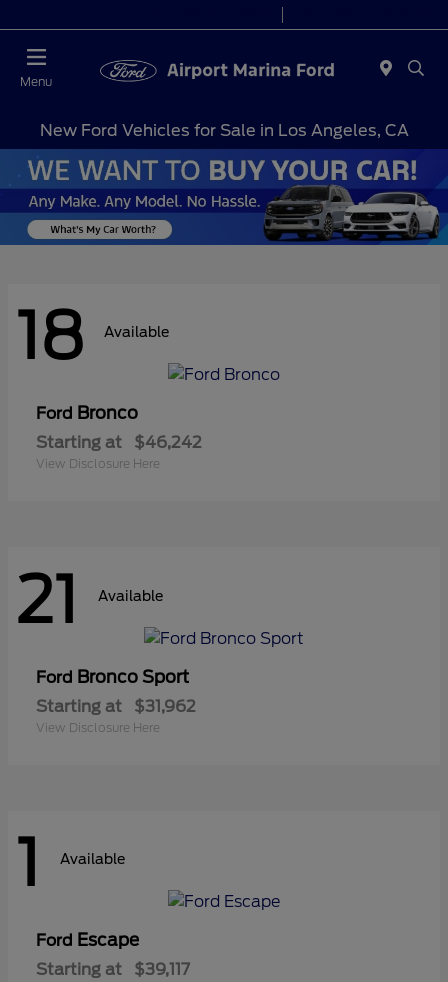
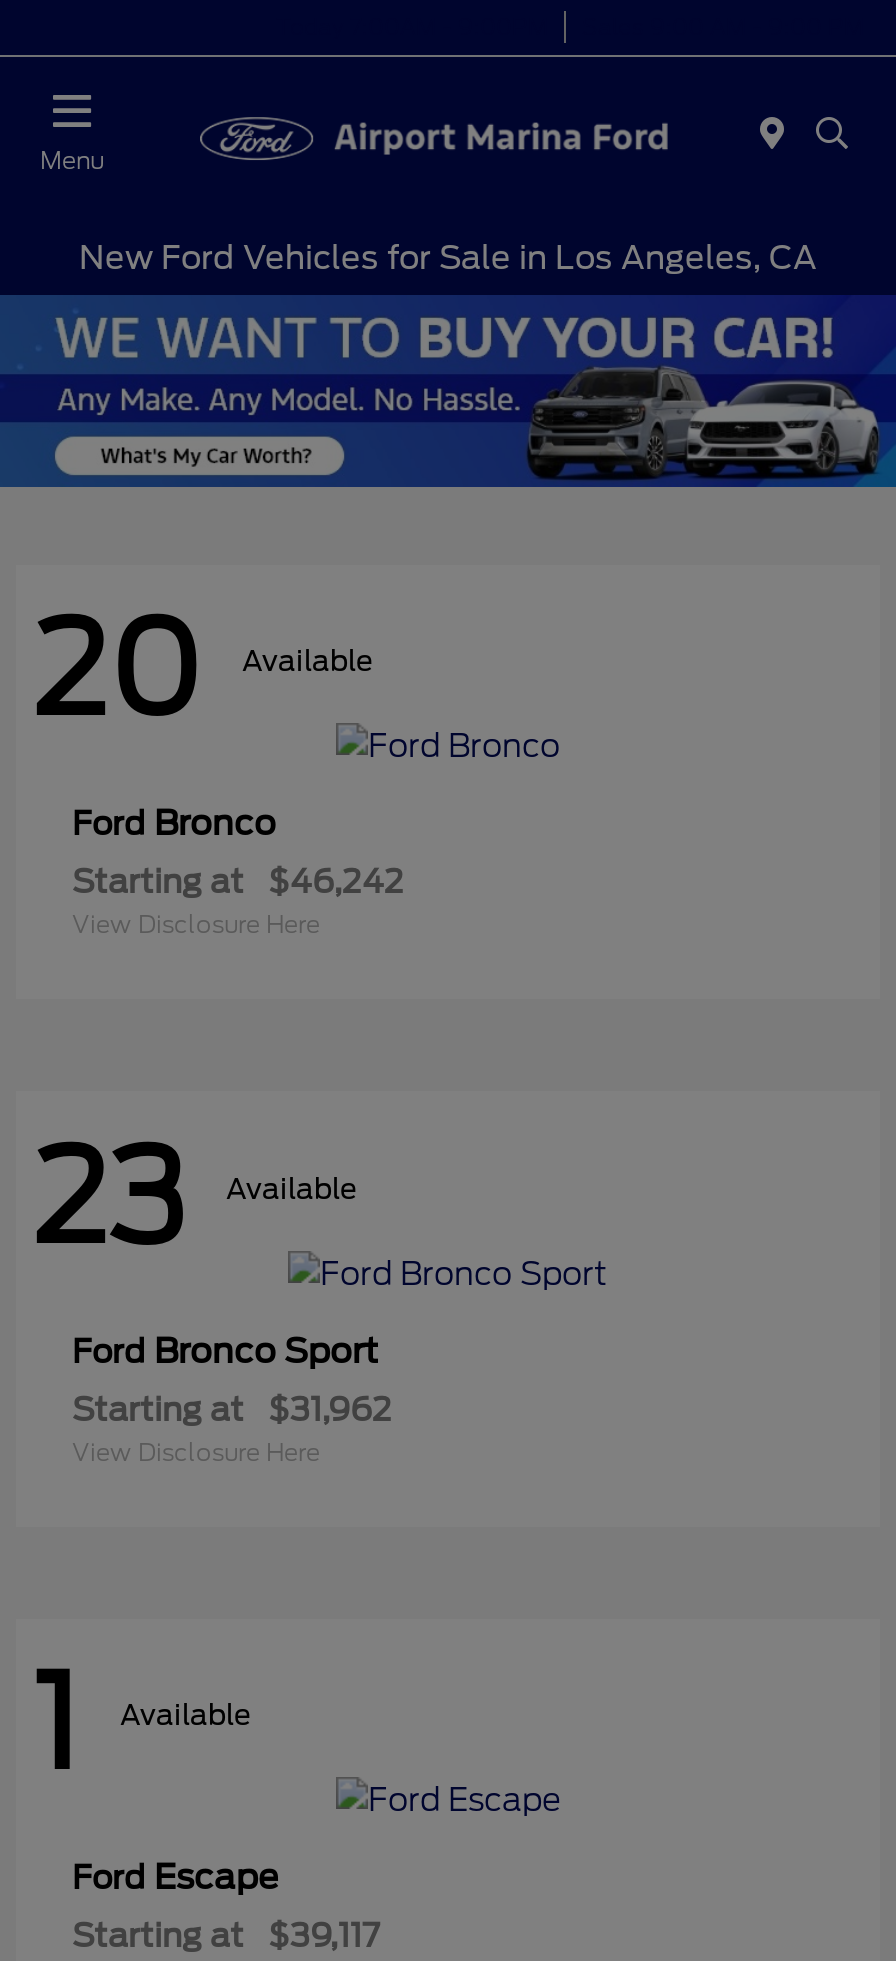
- 18 Available
+ 20 Available

- 21 Available
+ 23 Available
